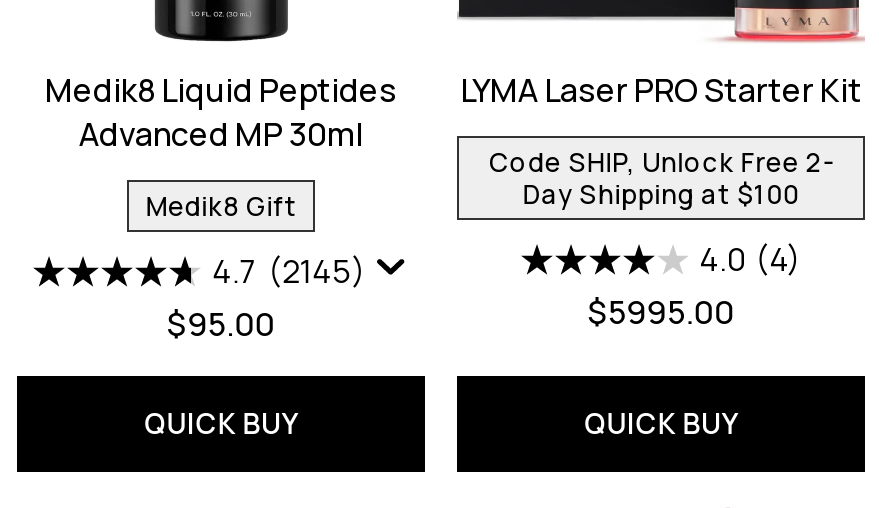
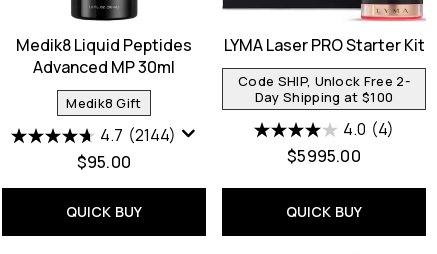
- 4.7 (2145)
+ 4.7 (2144)
